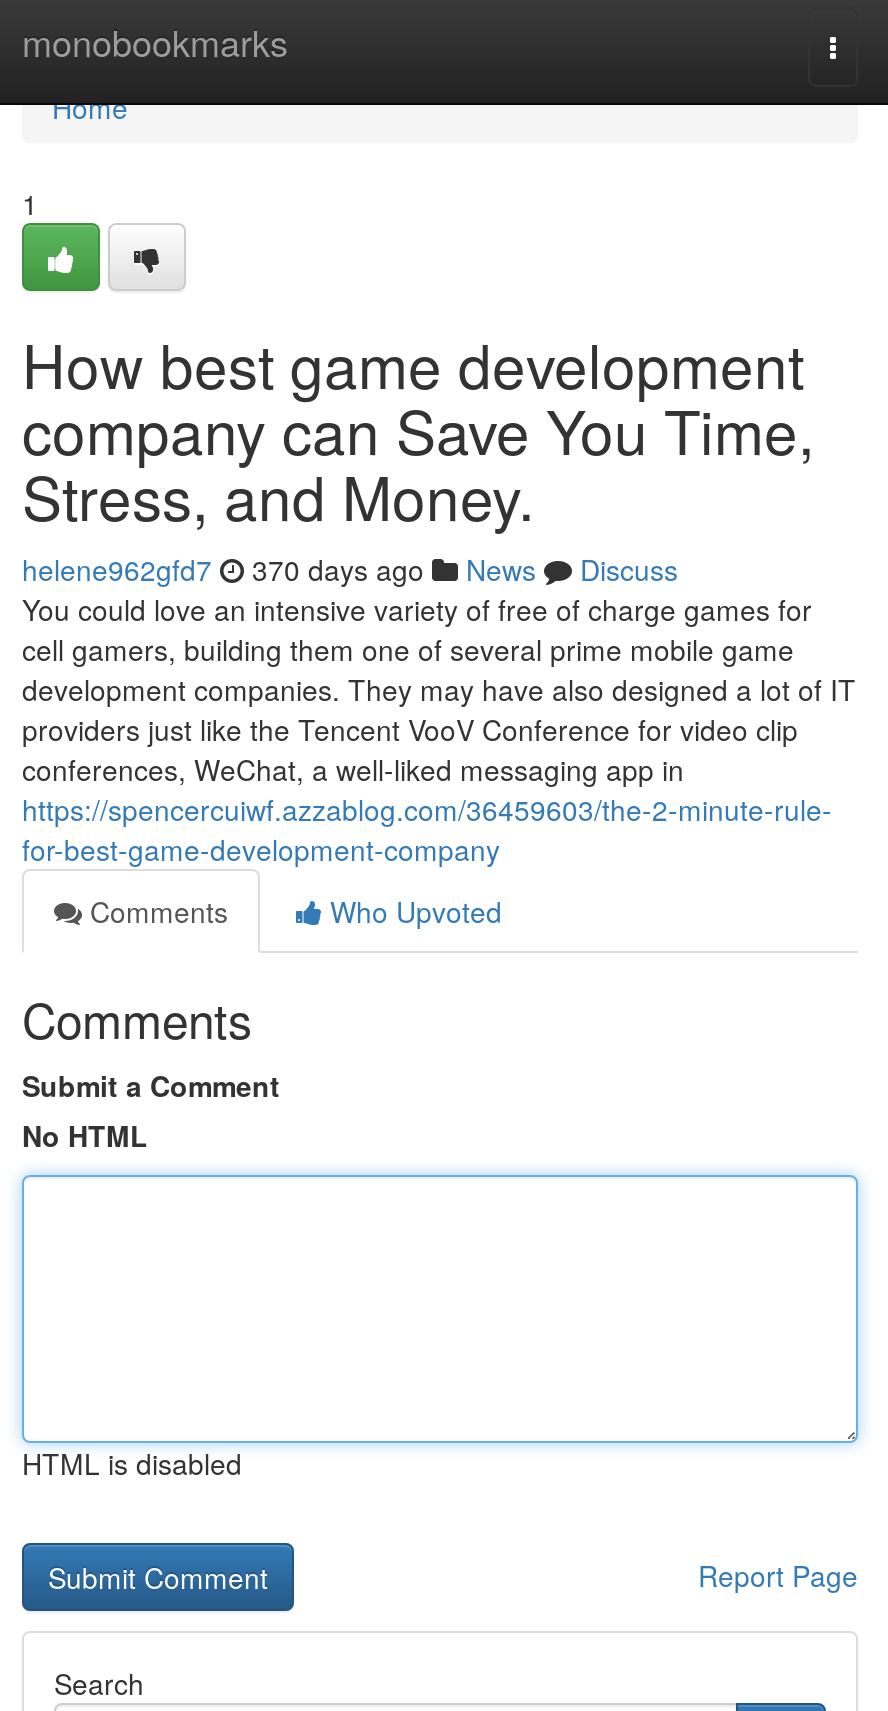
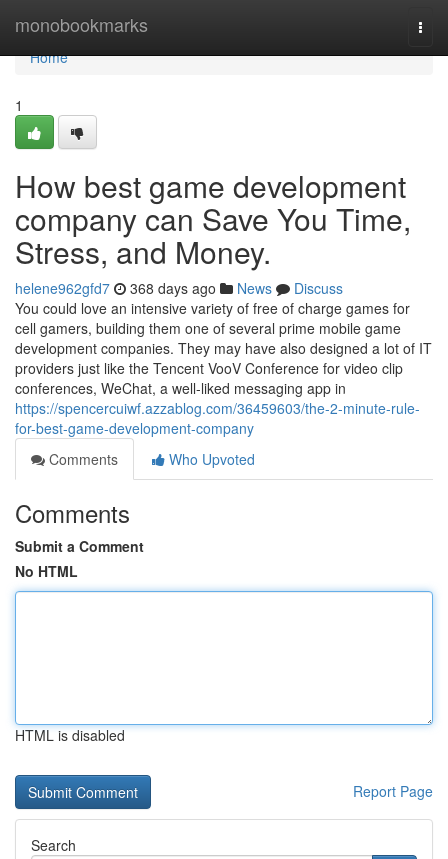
- helene962gfd7 370 days ago News Discuss
+ helene962gfd7 368 days ago News Discuss
